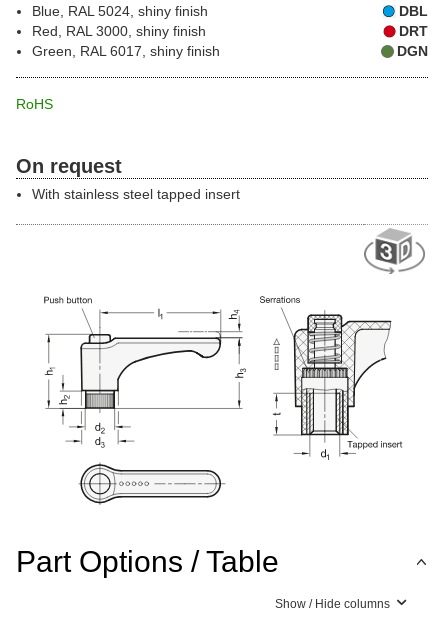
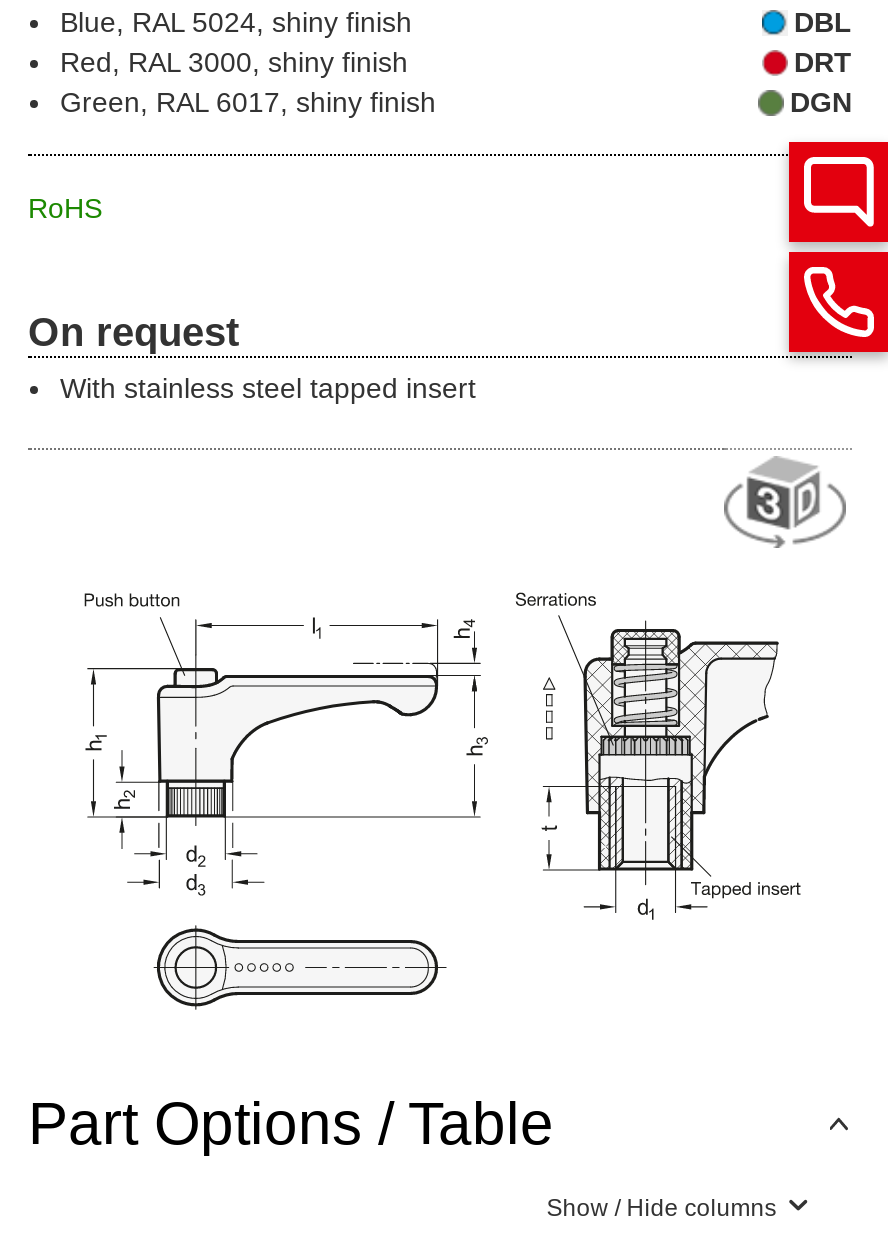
+ [image]
